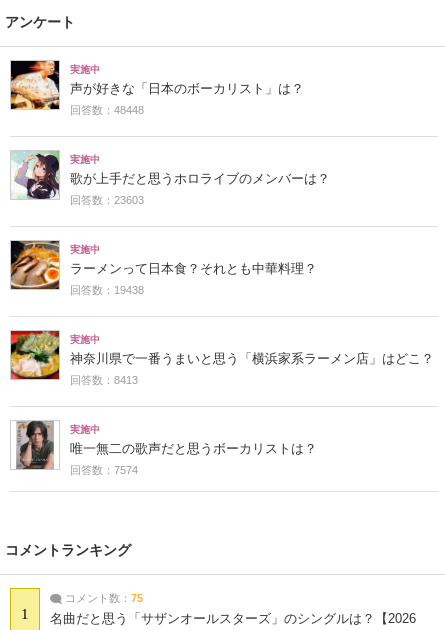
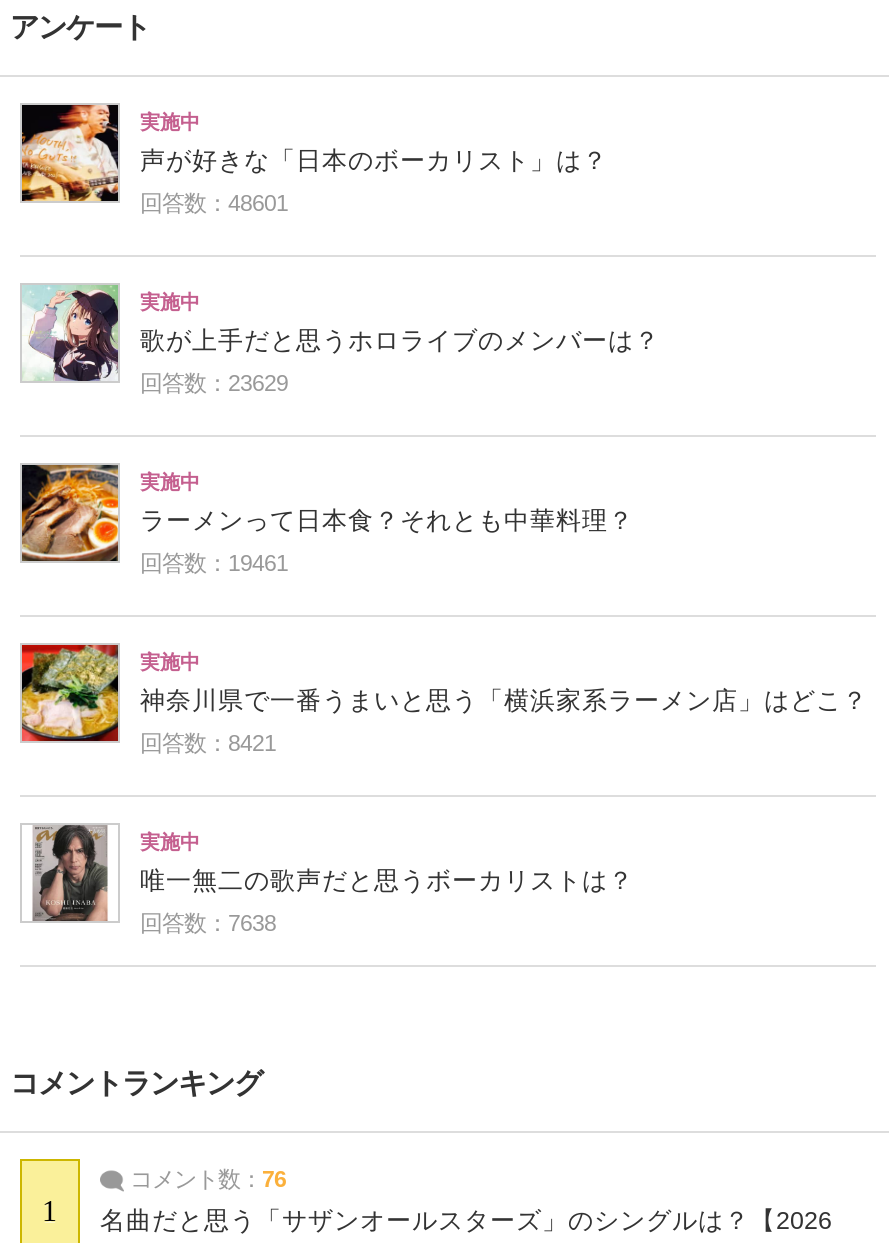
- 回答数：48448
+ 回答数：48601

- 回答数：23603
+ 回答数：23629

- 回答数：19438
+ 回答数：19461

- 回答数：8413
+ 回答数：8421

- 回答数：7574
+ 回答数：7638

- コメント数：75
+ コメント数：76
